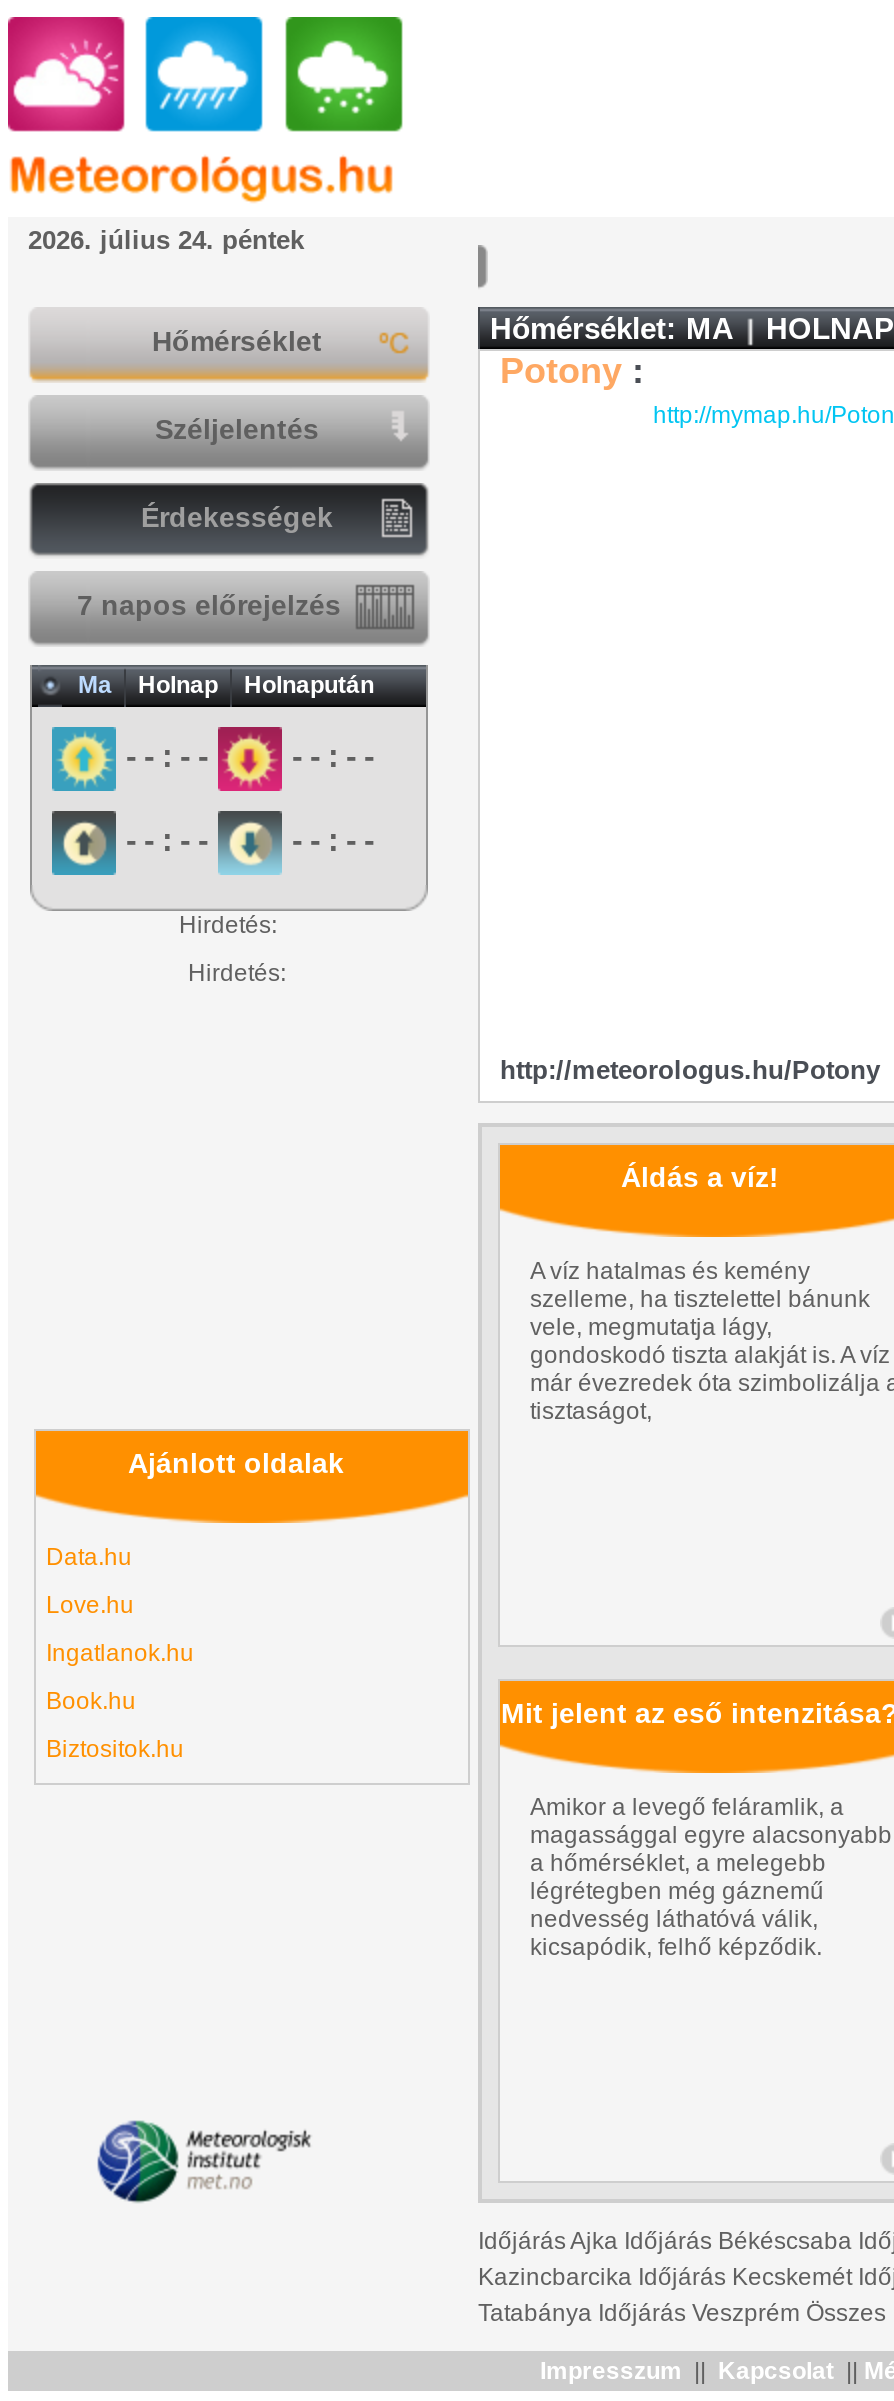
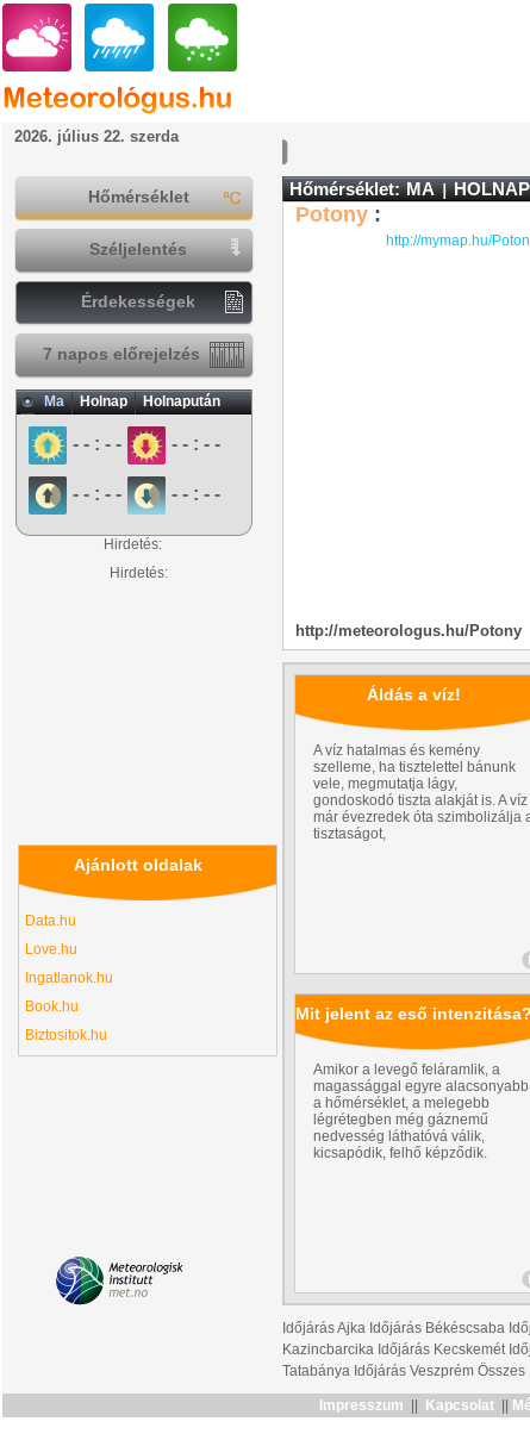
- 2026. július 24. péntek
+ 2026. július 22. szerda
